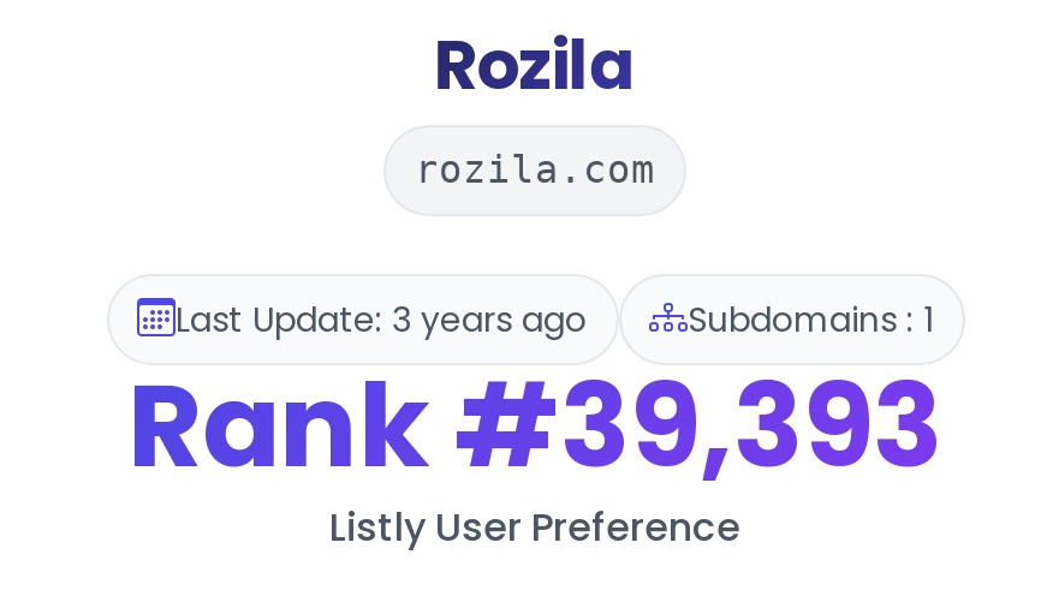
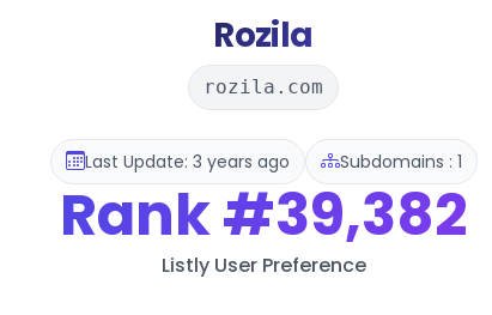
- Rank #39,393
+ Rank #39,382
